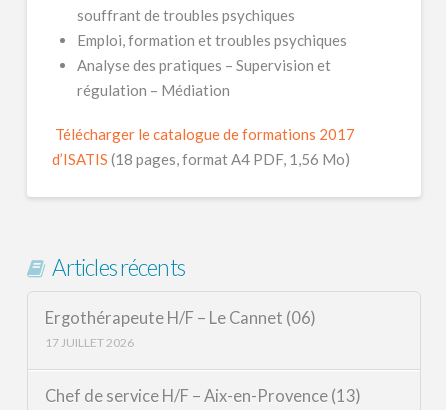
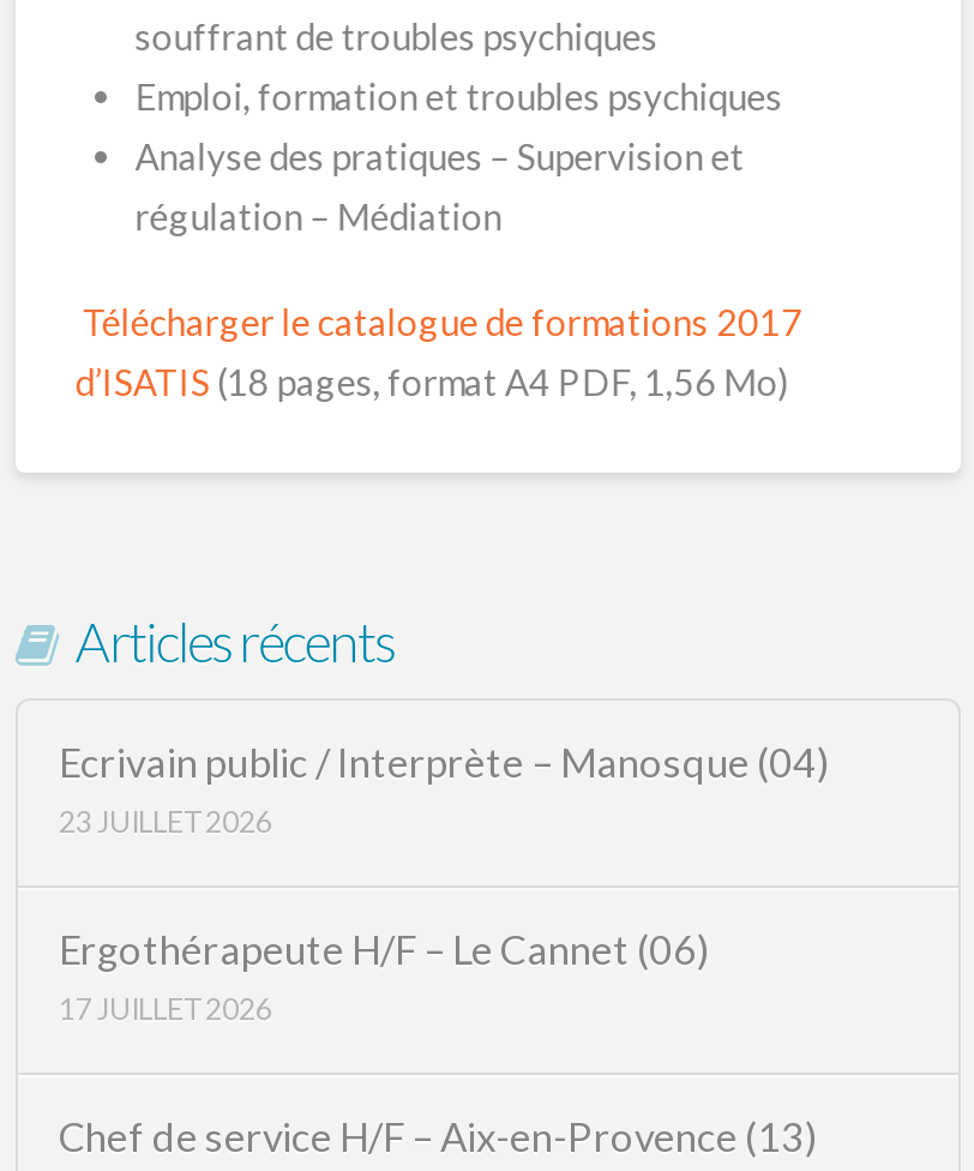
+ Ecrivain public / Interprète – Manosque (04)
+ 23 JUILLET 2026
